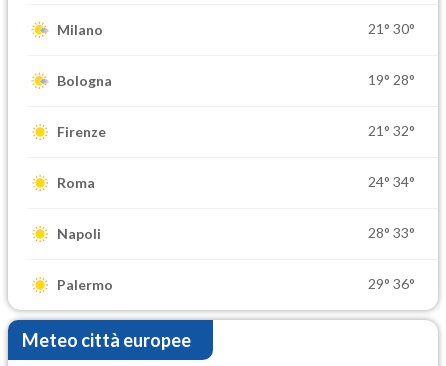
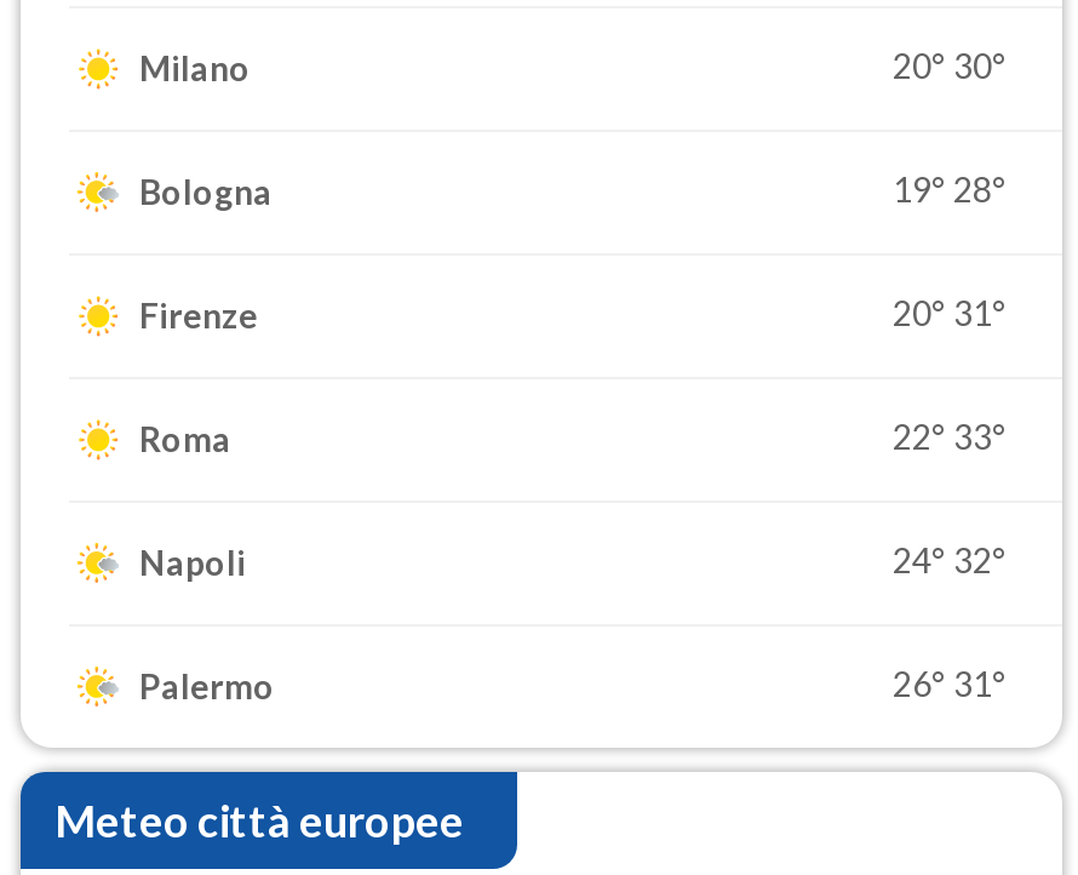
- 21° 30°
+ 20° 30°

- 21° 32°
+ 20° 31°

- 24° 34°
+ 22° 33°

- 28° 33°
+ 24° 32°

- 29° 36°
+ 26° 31°
